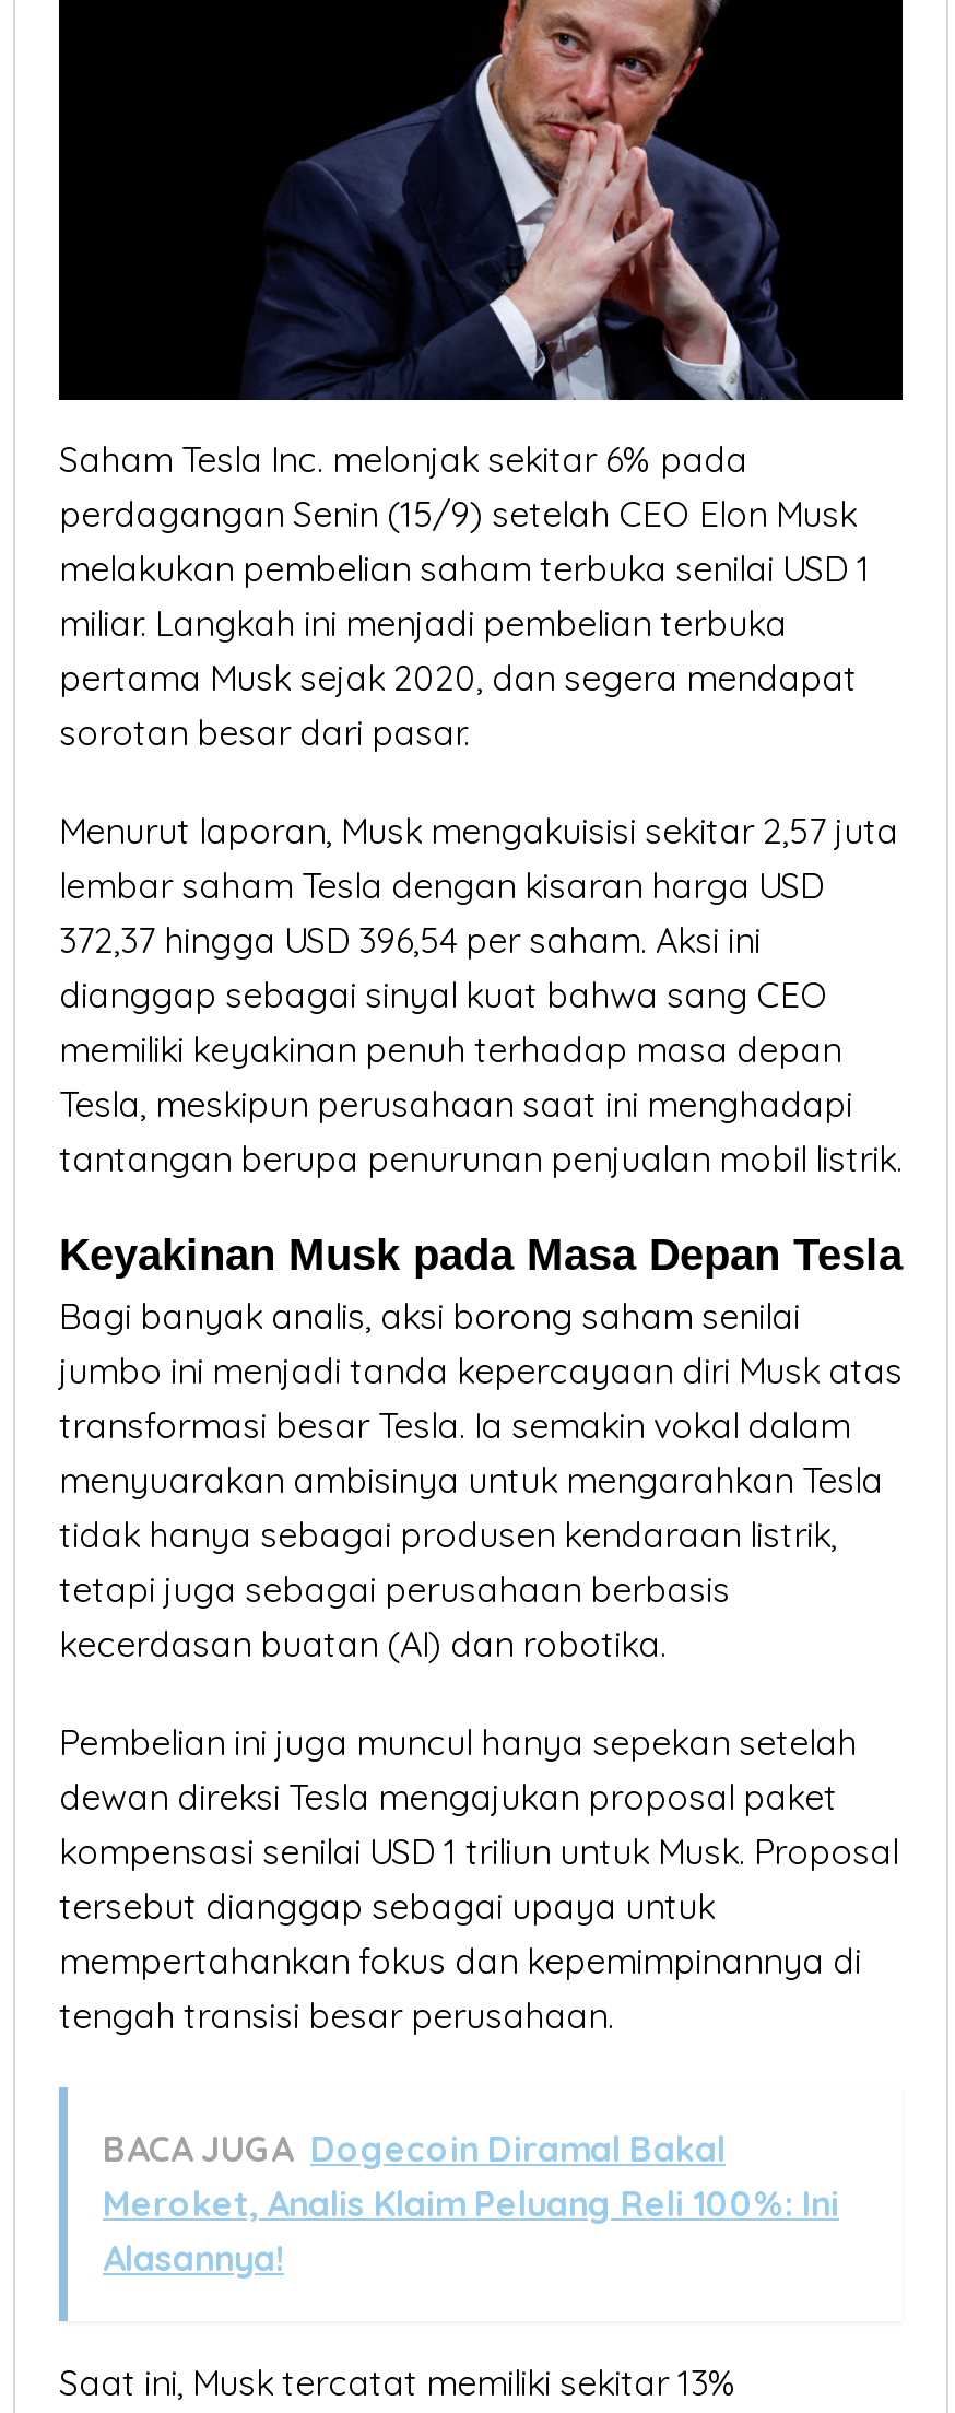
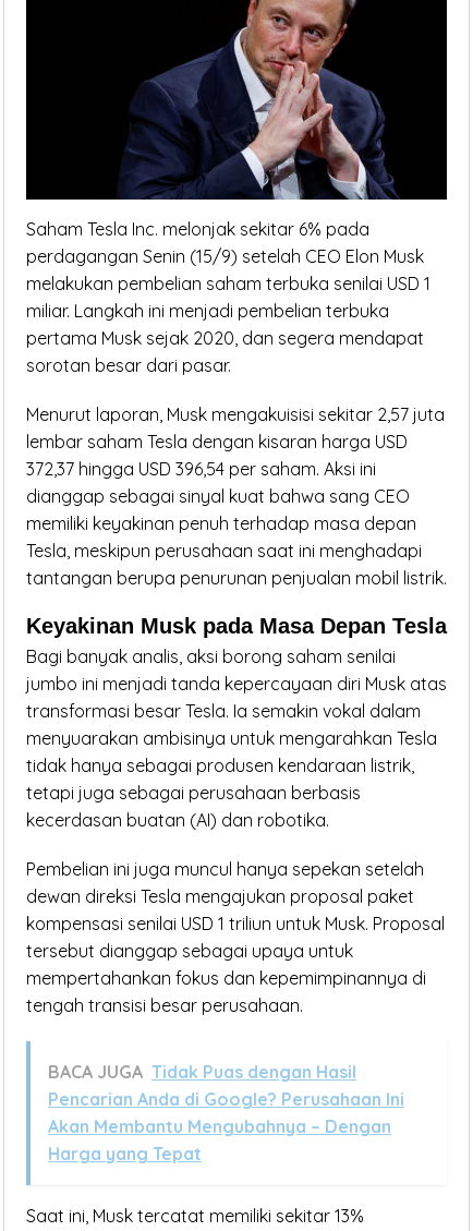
- BACA JUGA Dogecoin Diramal Bakal
- Meroket, Analis Klaim Peluang Reli 100%: Ini
- Alasannya!
+ BACA JUGA Tidak Puas dengan Hasil
+ Pencarian Anda di Google? Perusahaan Ini
+ Akan Membantu Mengubahnya – Dengan
+ Harga yang Tepat
